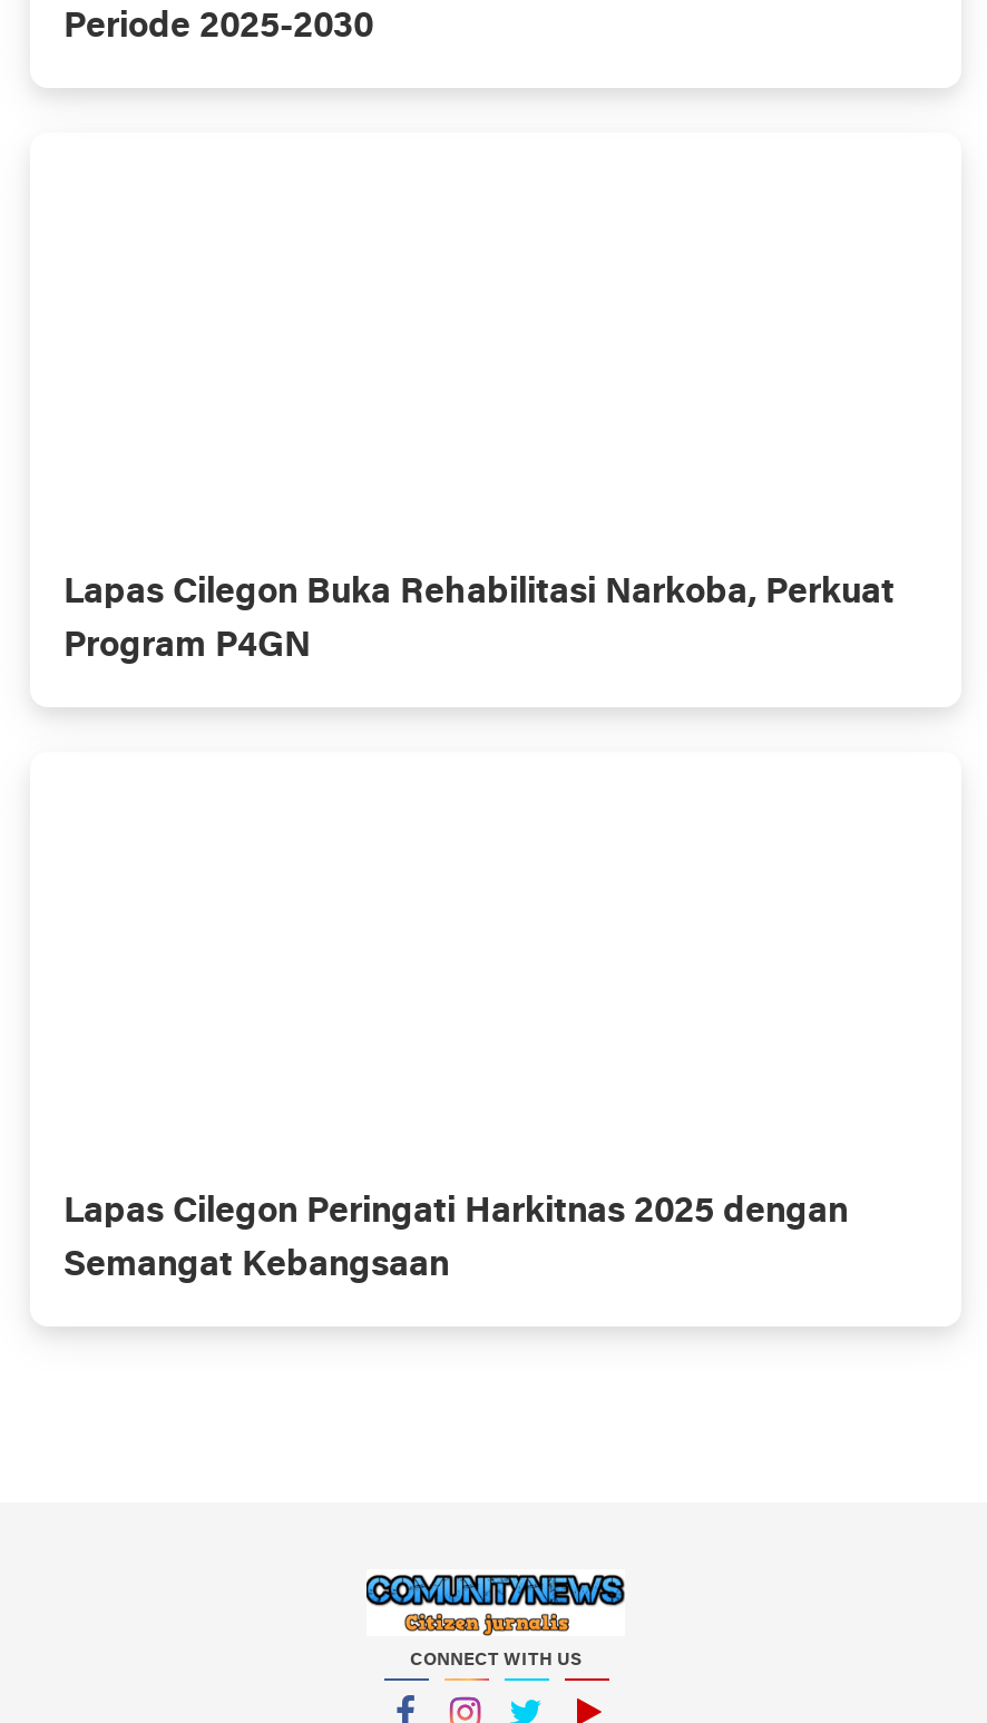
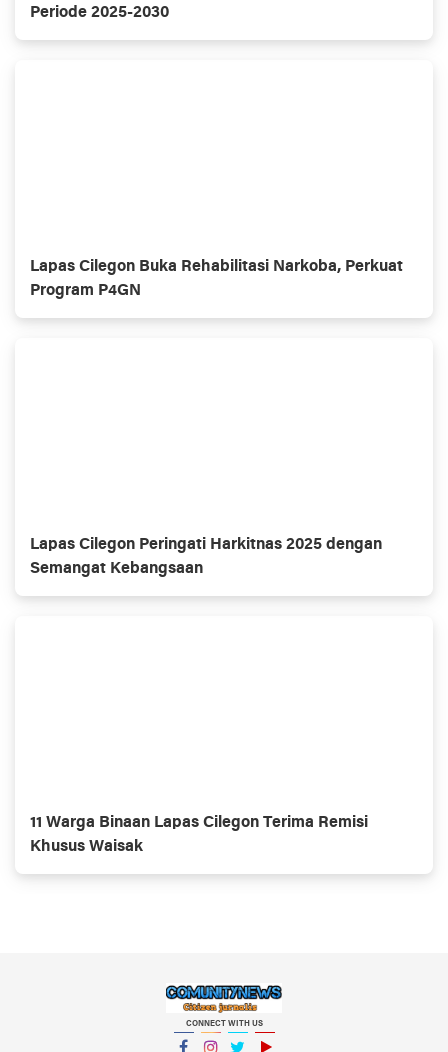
+ 11 Warga Binaan Lapas Cilegon Terima Remisi
+ Khusus Waisak
